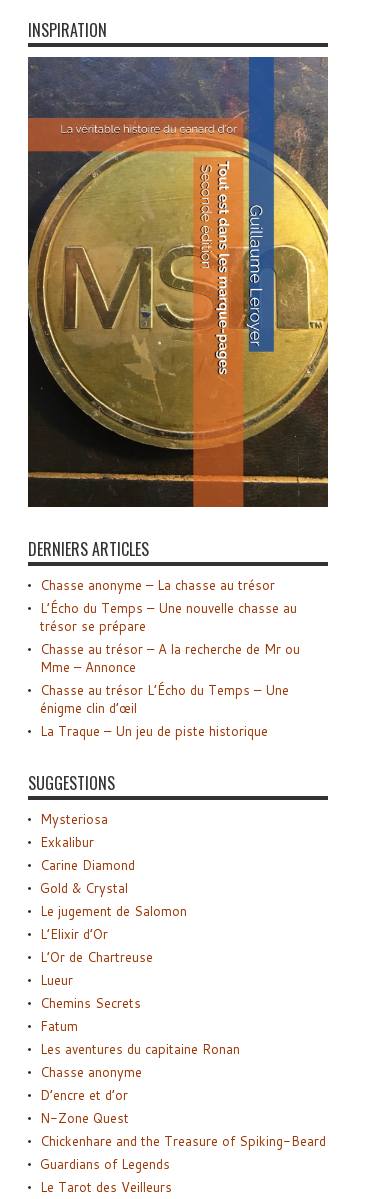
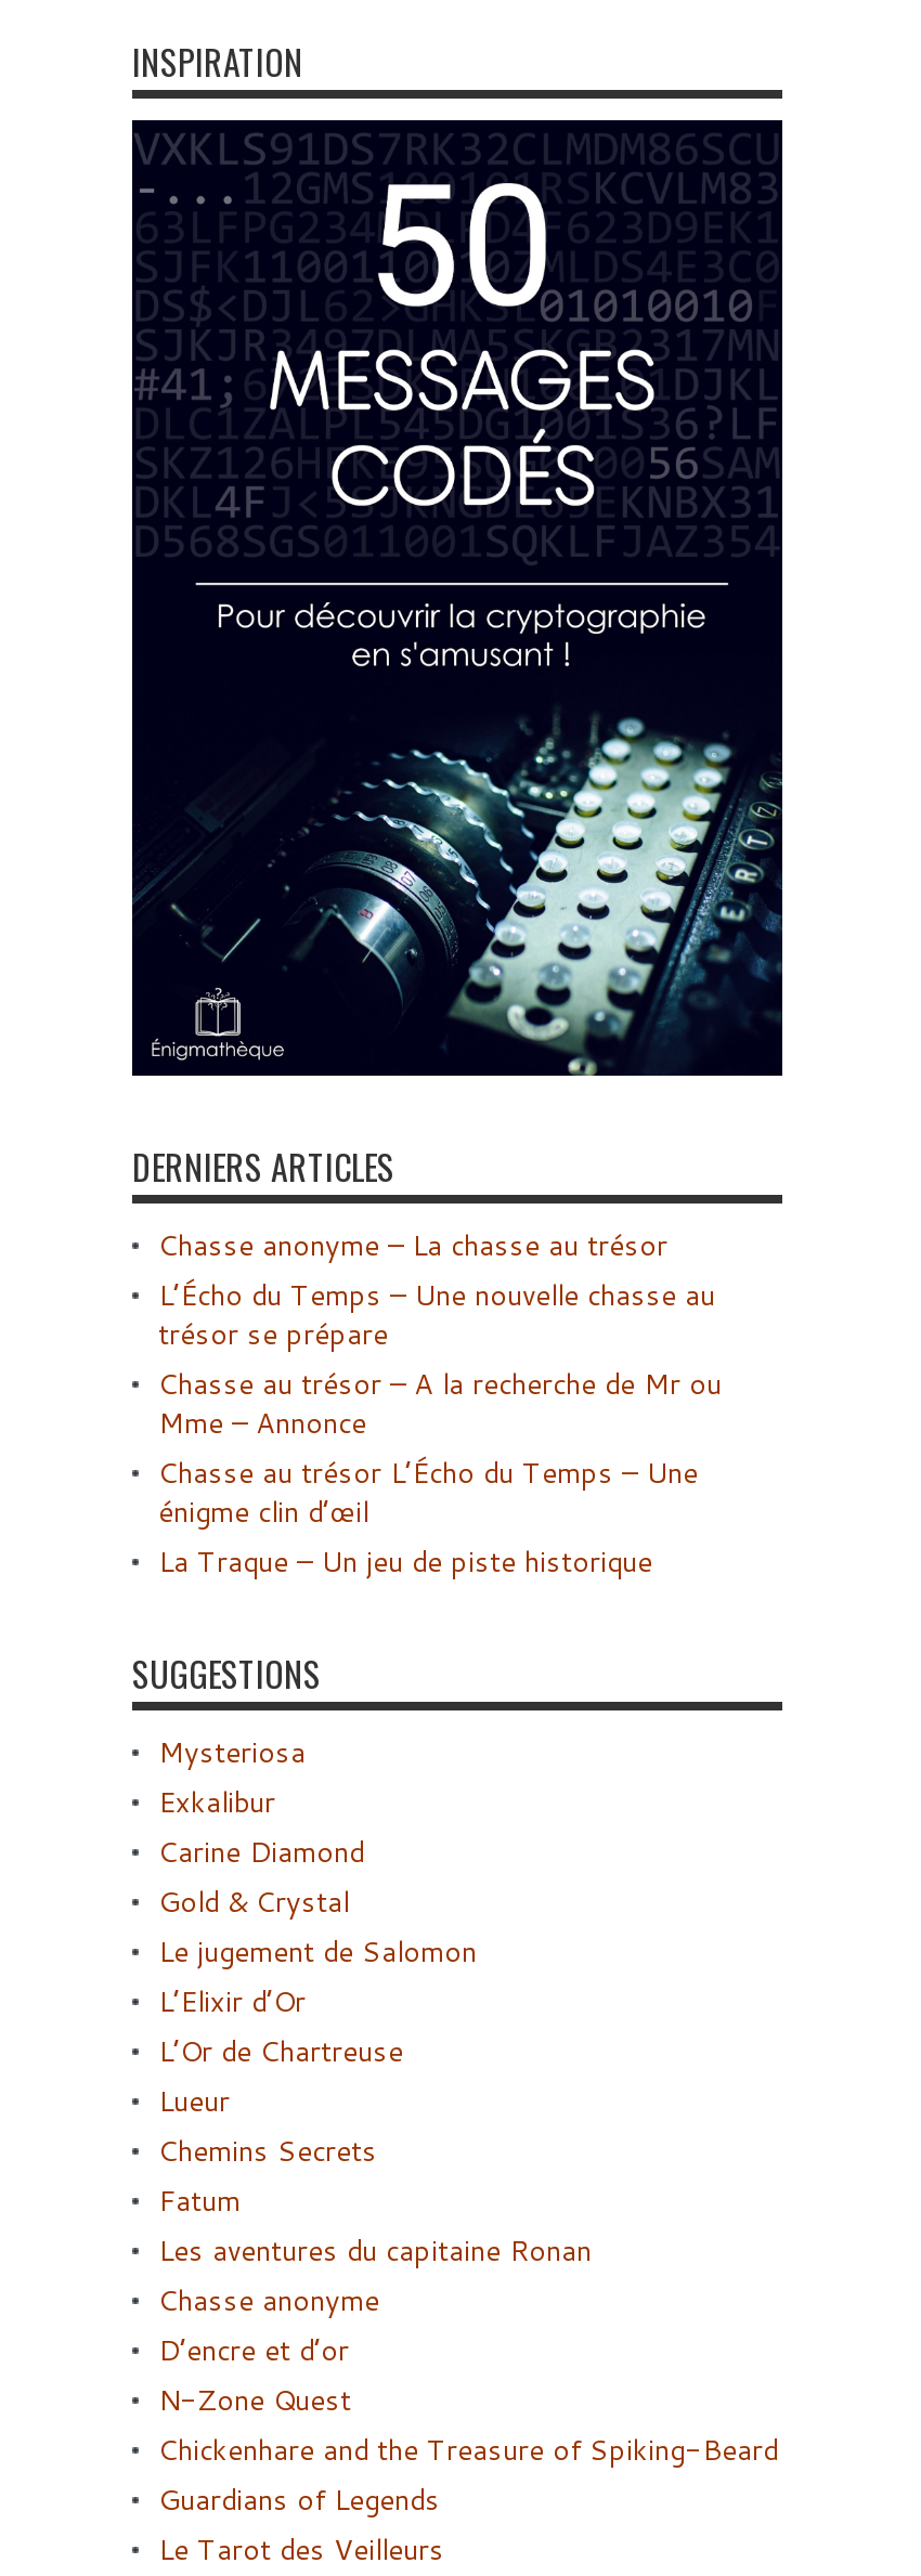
- [image]
+ [image]
